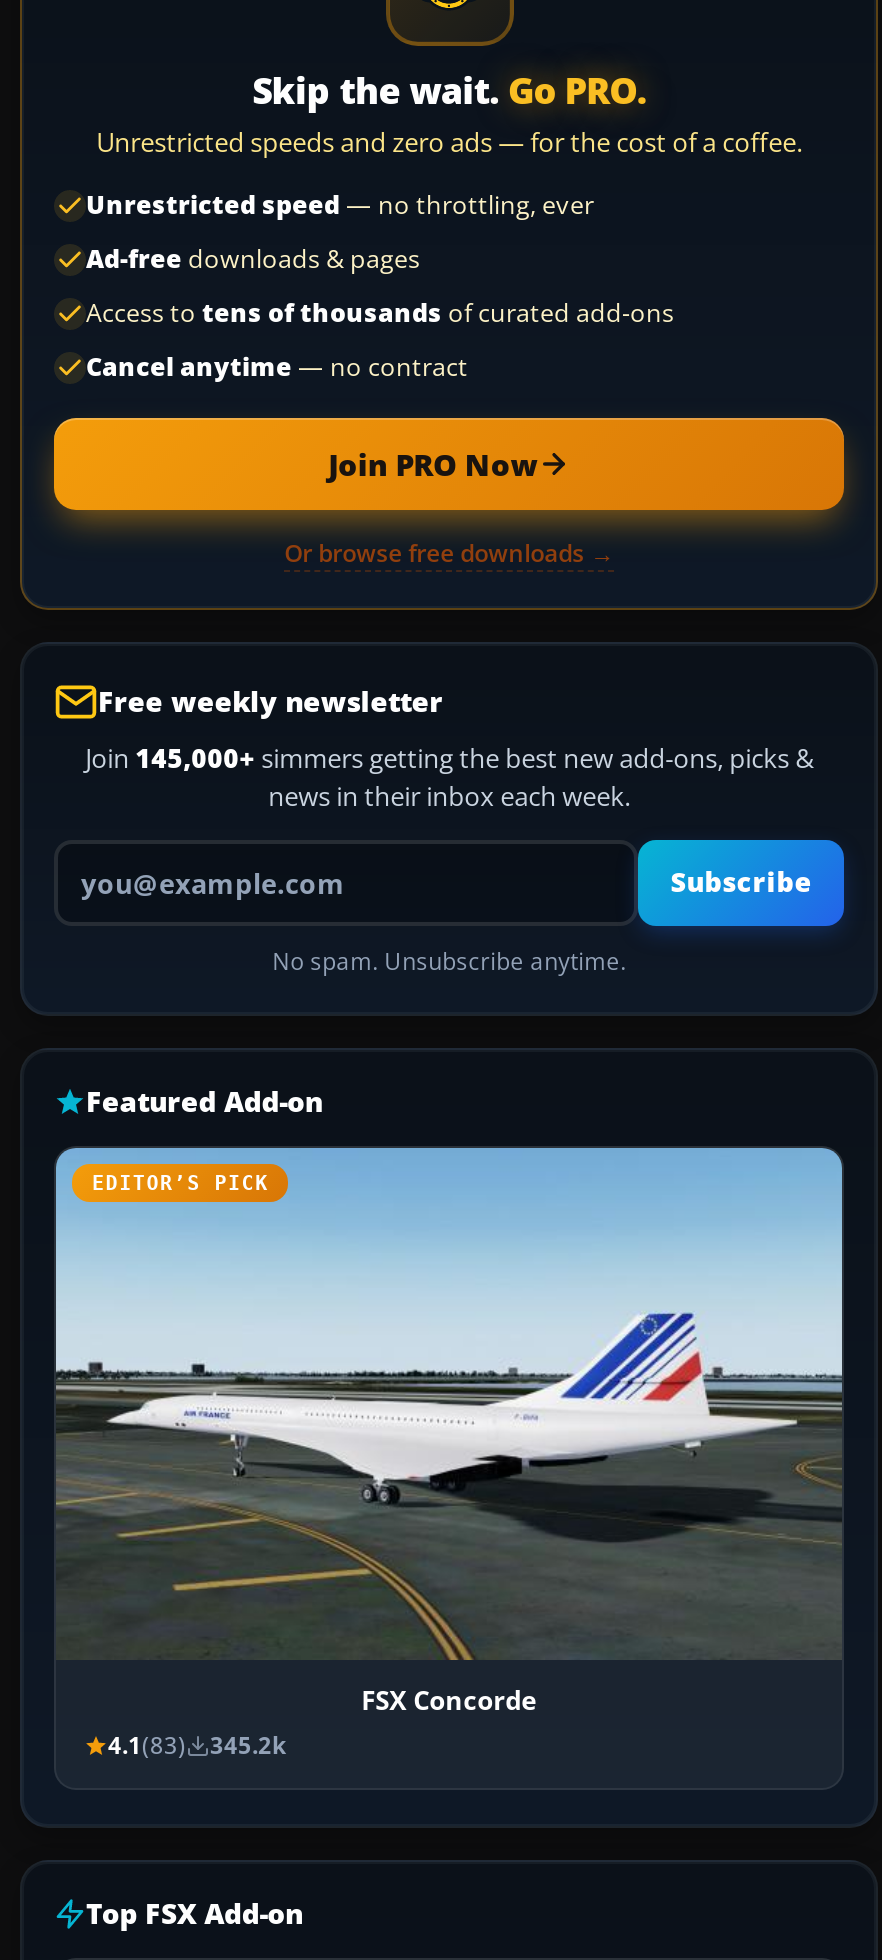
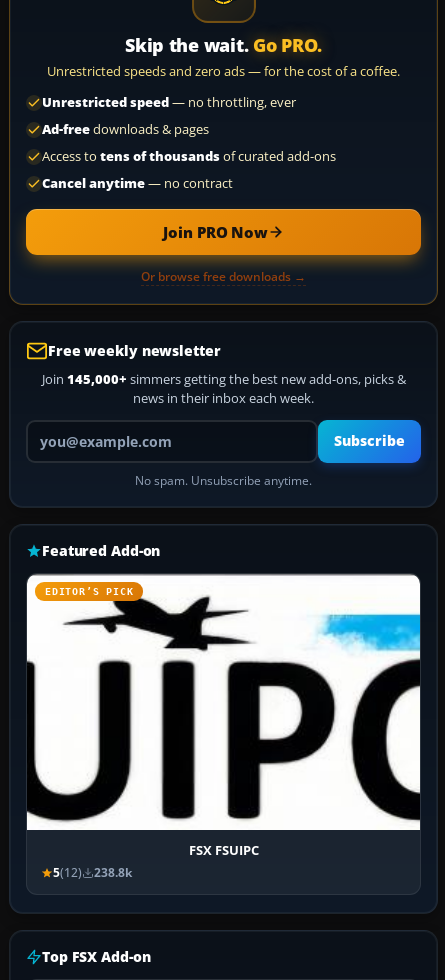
- [image]
- FSX Concorde
- 4.1(83)
- 345.2k
+ [image]
+ FSX FSUIPC
+ 5(12)
+ 238.8k
